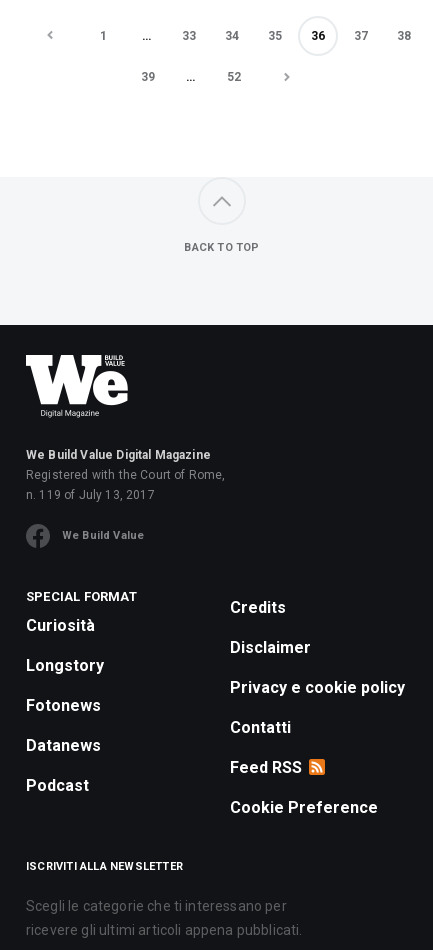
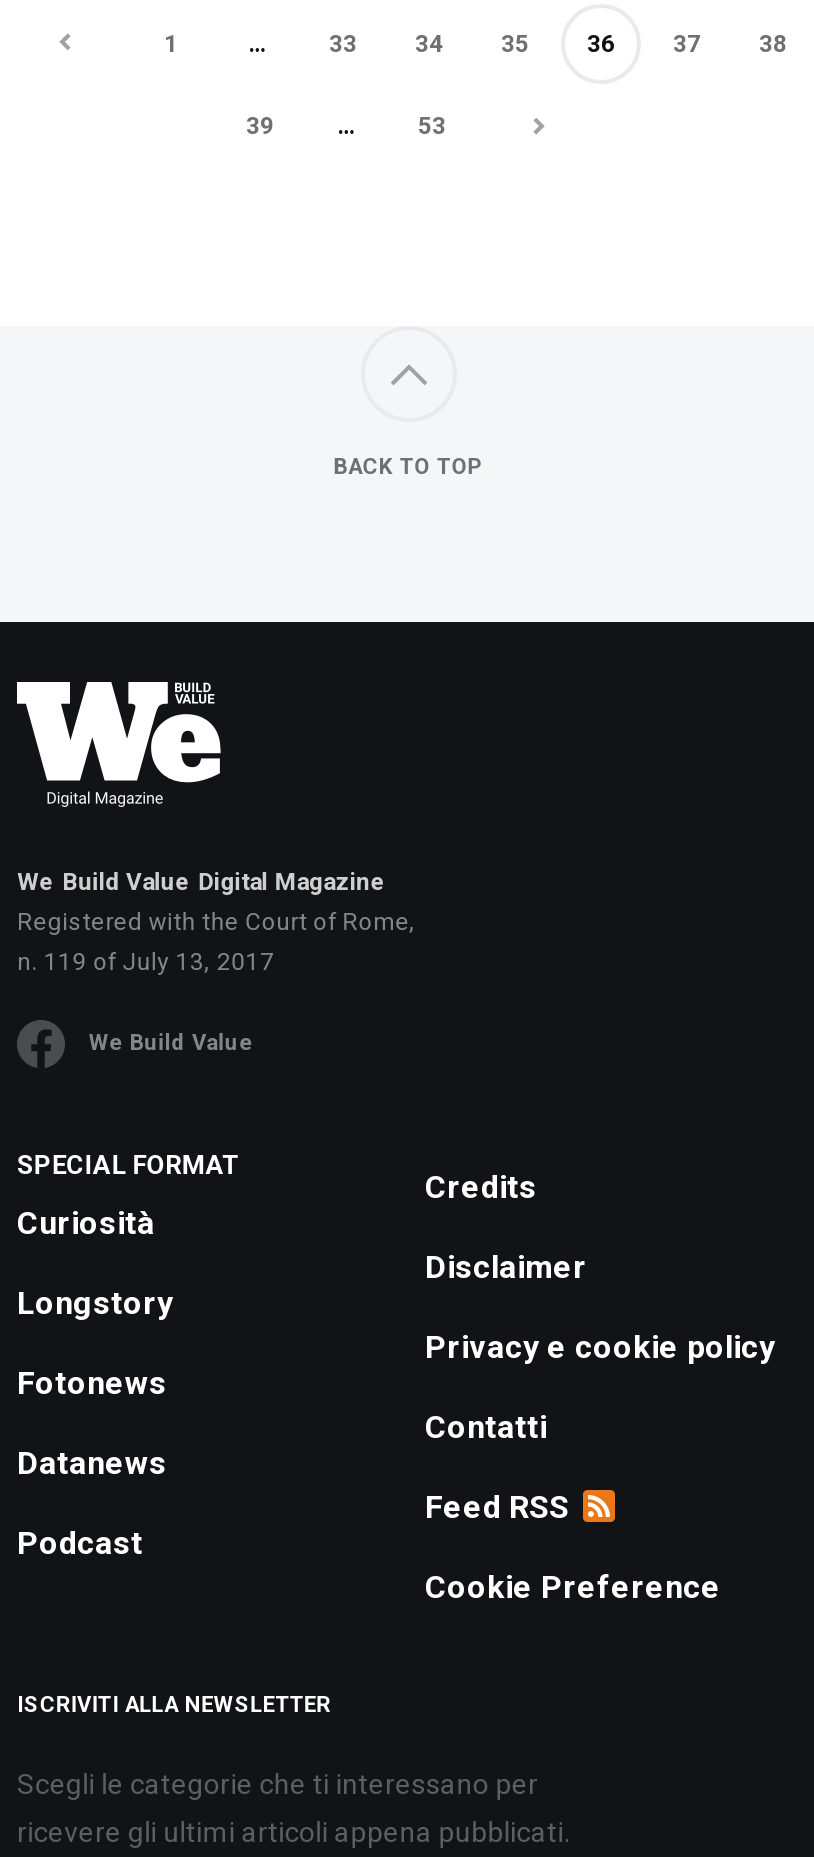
- 52
+ 53
